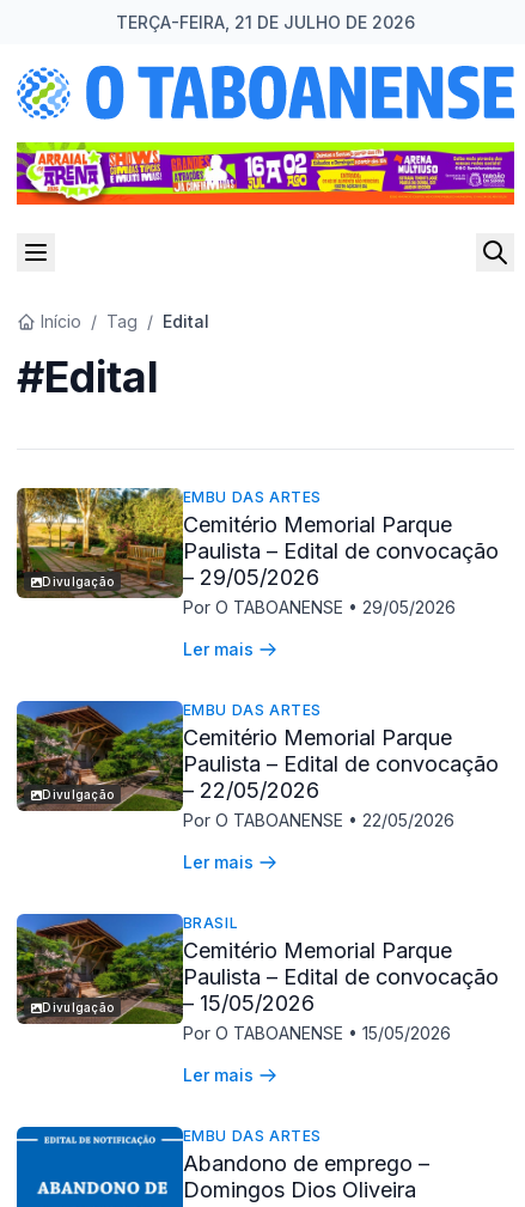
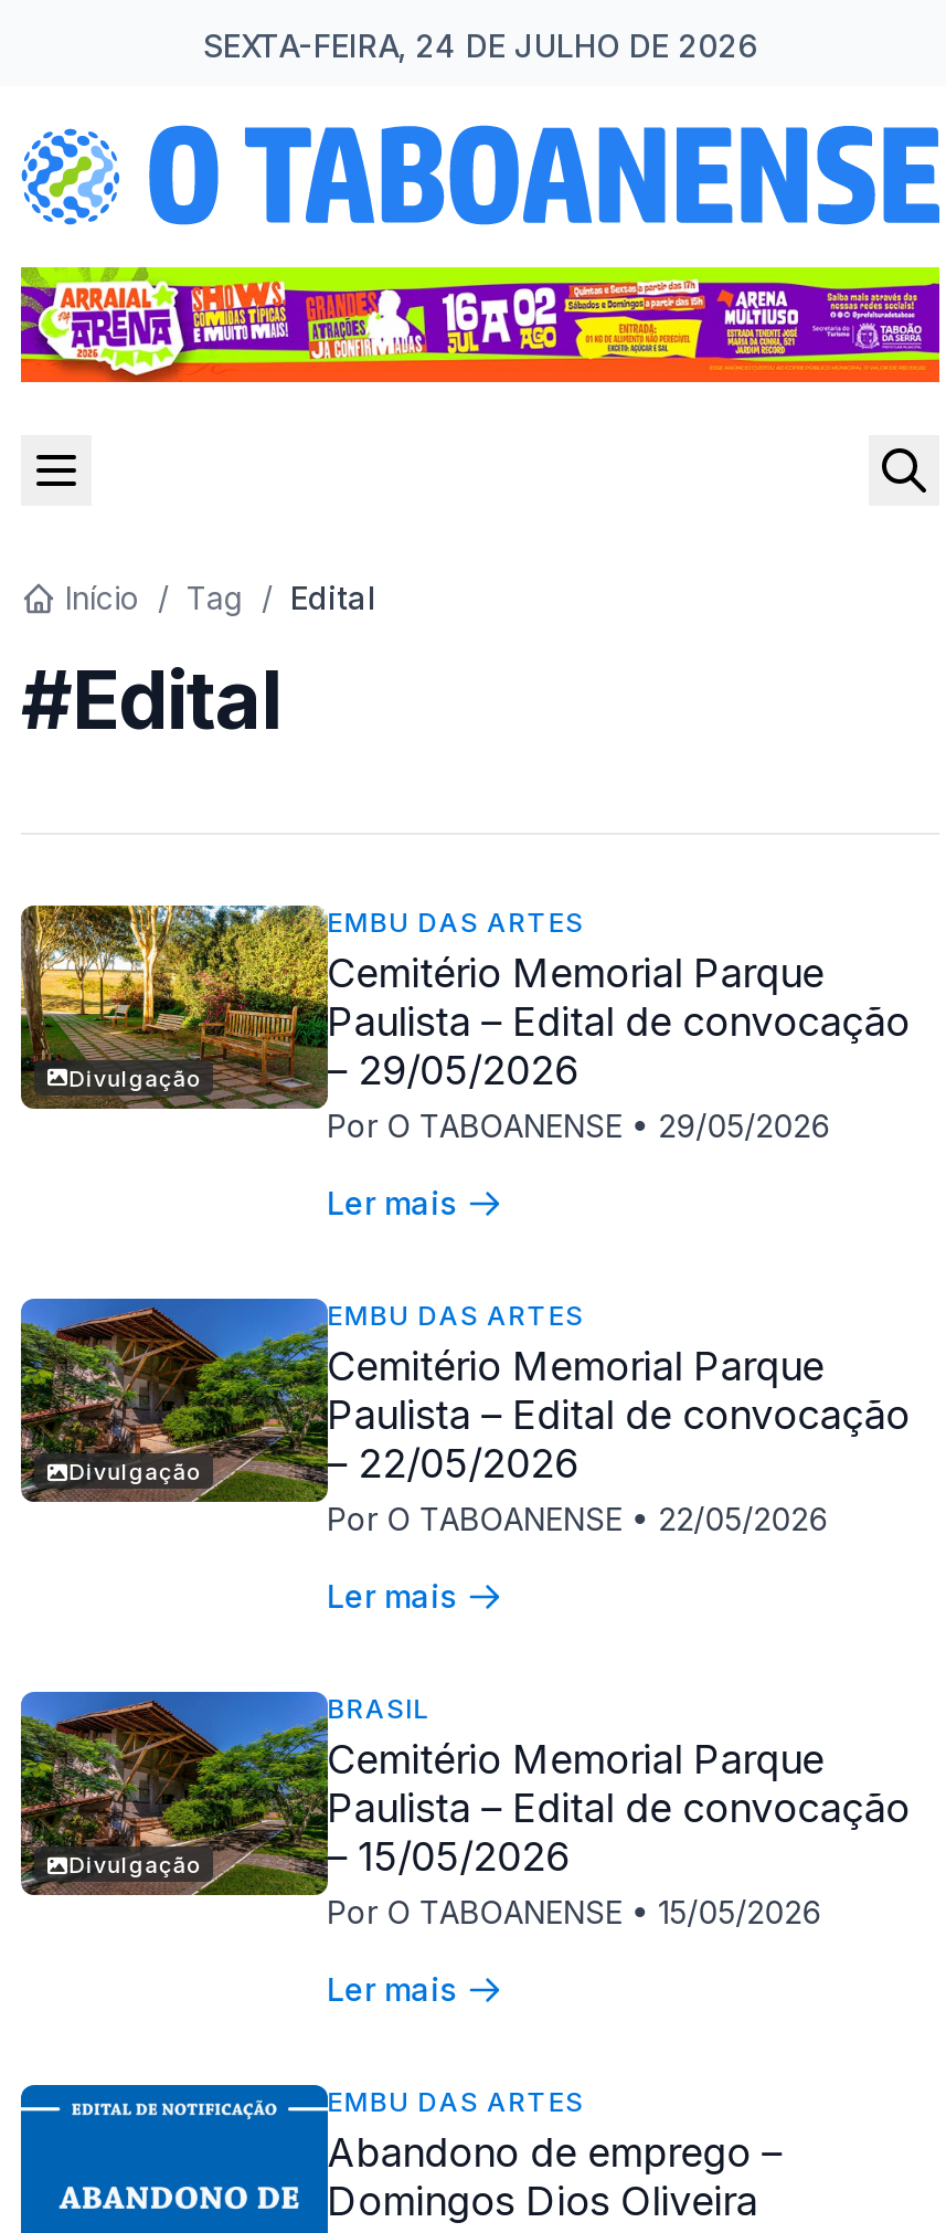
- TERÇA-FEIRA, 21 DE JULHO DE 2026
+ SEXTA-FEIRA, 24 DE JULHO DE 2026
